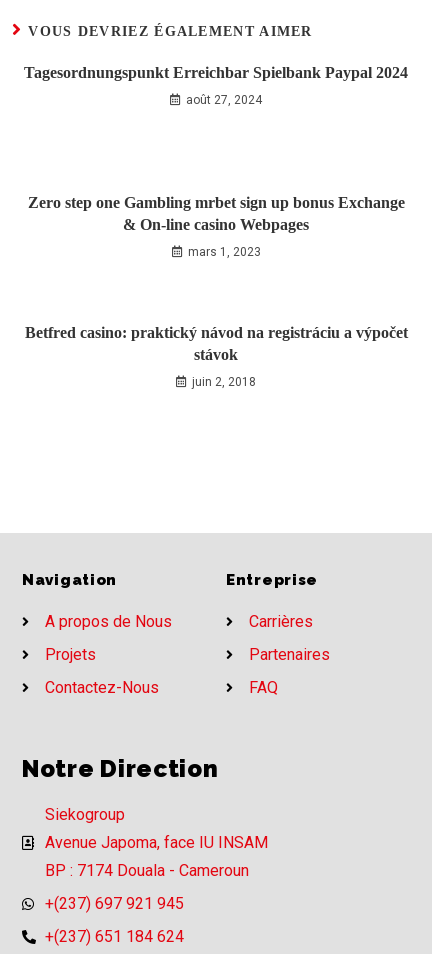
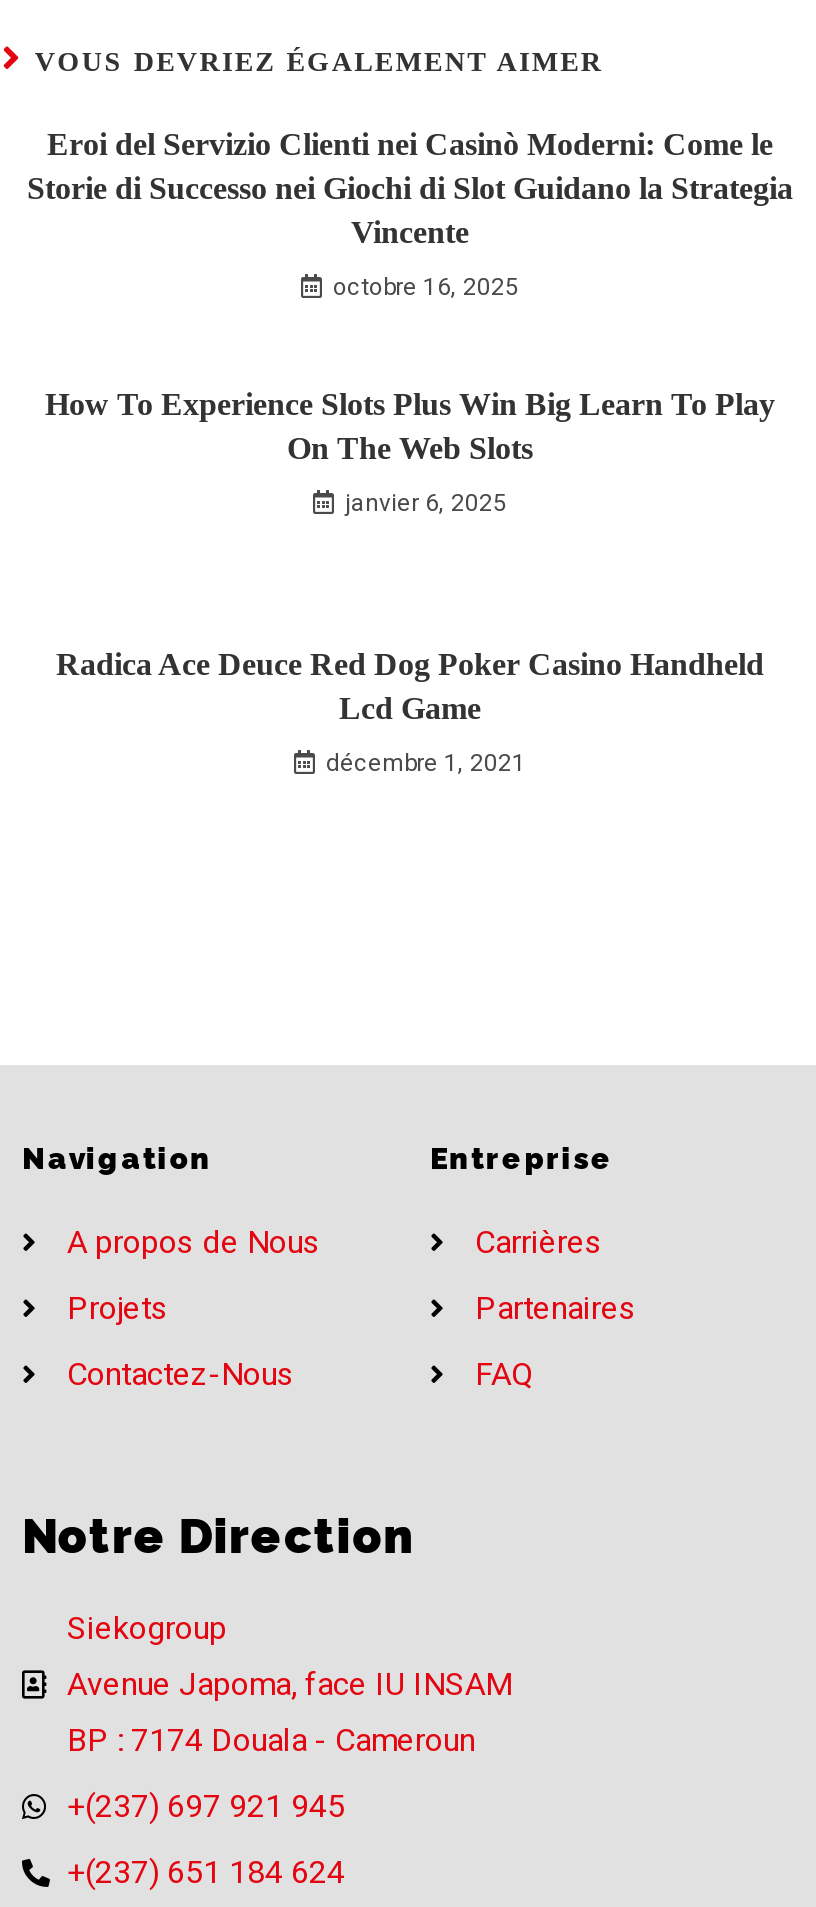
- Tagesordnungspunkt Erreichbar Spielbank Paypal 2024
+ Eroi del Servizio Clienti nei Casinò Moderni: Come le
+ Storie di Successo nei Giochi di Slot Guidano la Strategia
+ Vincente

- août 27, 2024
+ octobre 16, 2025

- Zero step one Gambling mrbet sign up bonus Exchange
- & On-line casino Webpages
+ How To Experience Slots Plus Win Big Learn To Play
+ On The Web Slots

- mars 1, 2023
+ janvier 6, 2025

- Betfred casino: praktický návod na registráciu a výpočet
- stávok
+ Radica Ace Deuce Red Dog Poker Casino Handheld
+ Lcd Game

- juin 2, 2018
+ décembre 1, 2021
